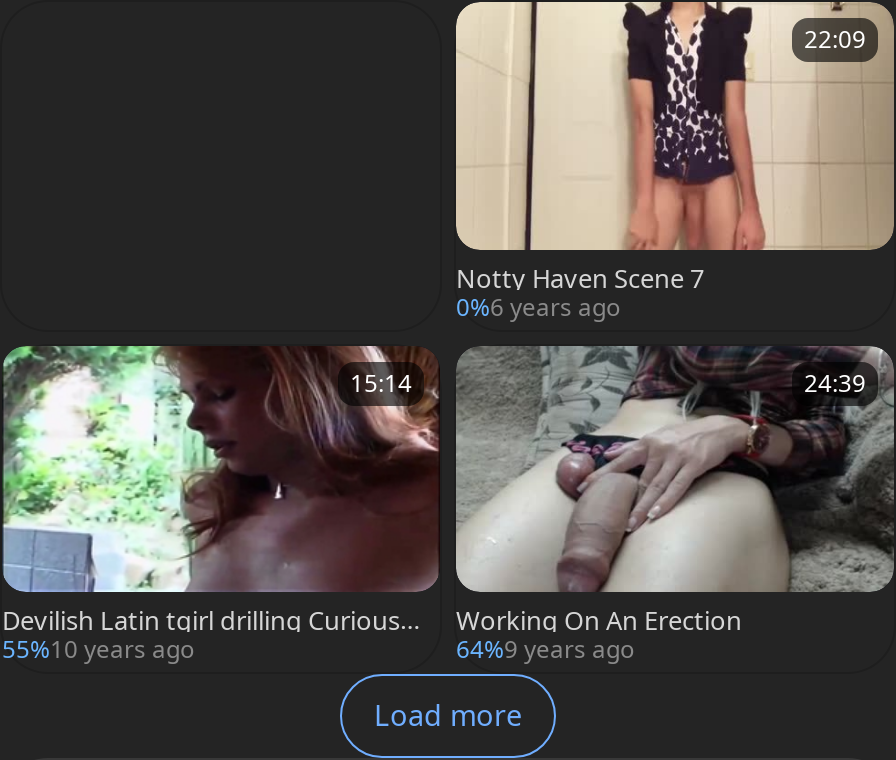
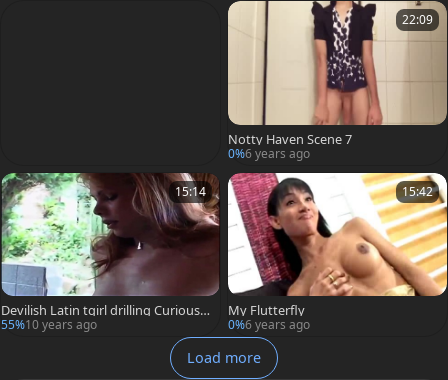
- [image]
- 24:39
+ [image]
+ 15:42

- Working On An Erection
- 64%9 years ago
+ My Flutterfly
+ 0%6 years ago
